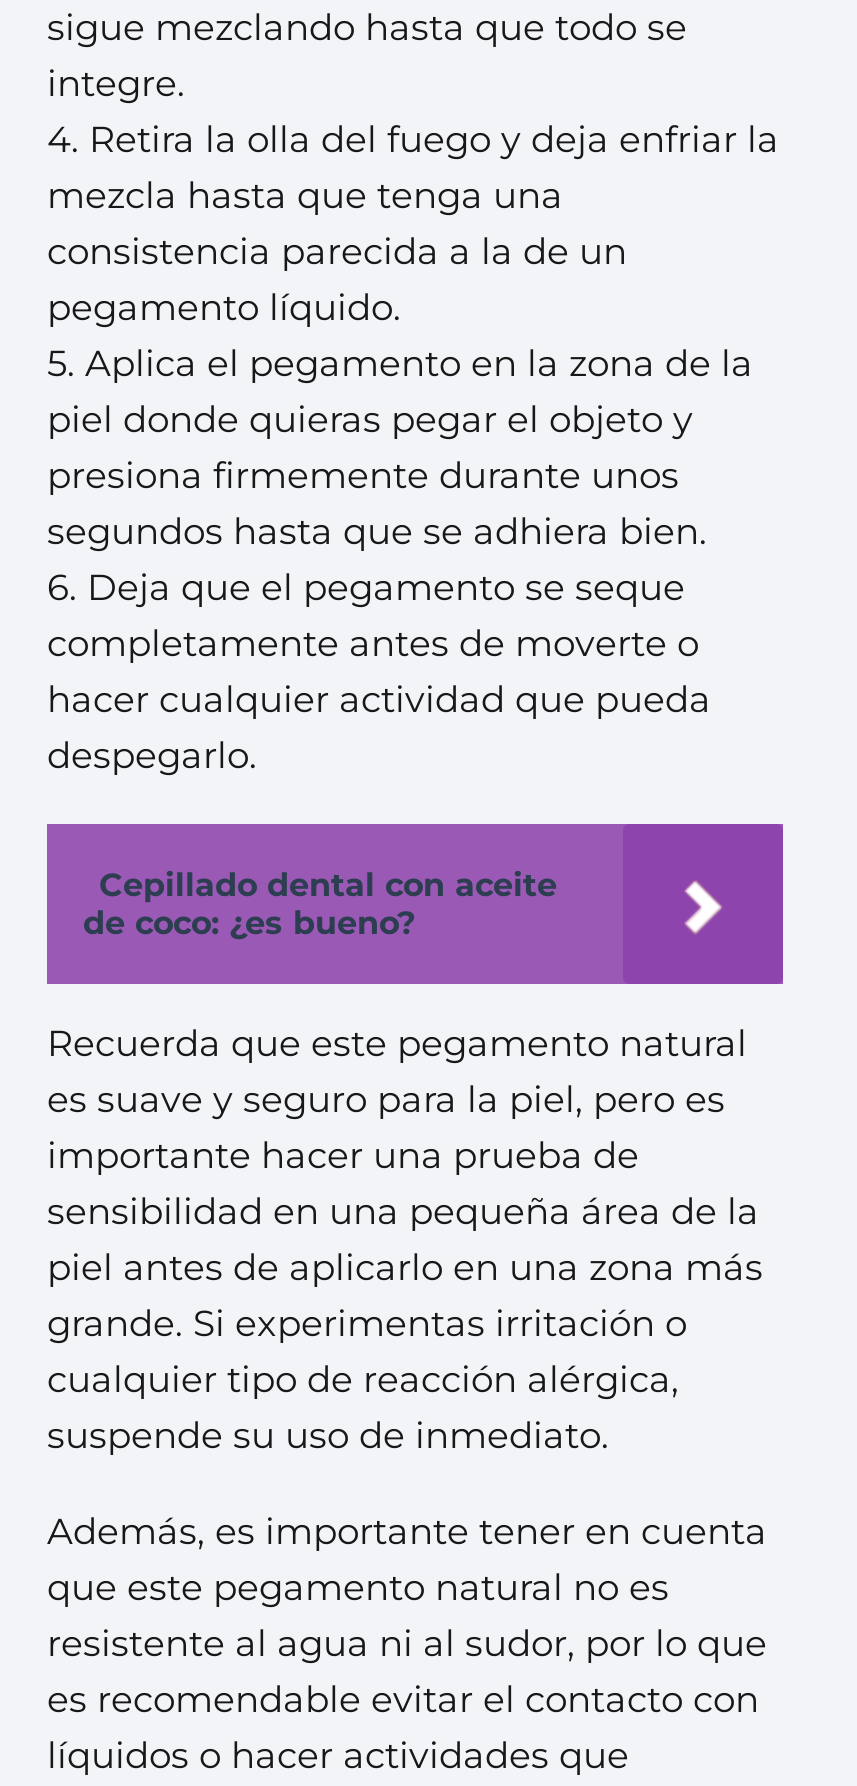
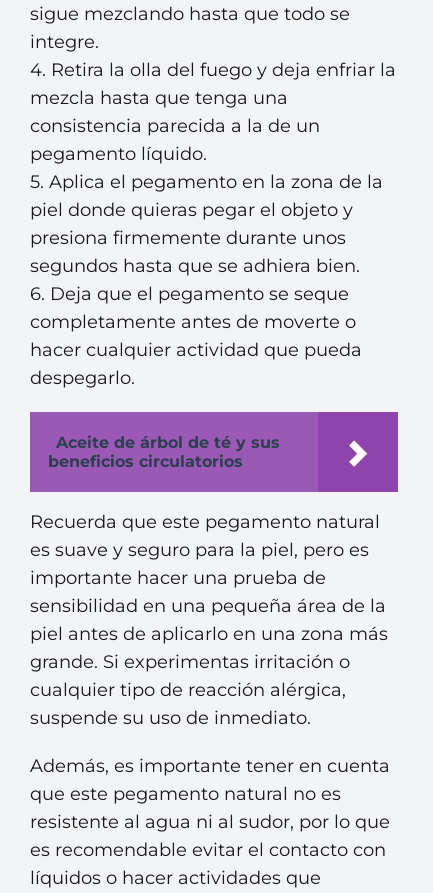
- Cepillado dental con aceite
- de coco: ¿es bueno?
+ Aceite de árbol de té y sus
+ beneficios circulatorios
